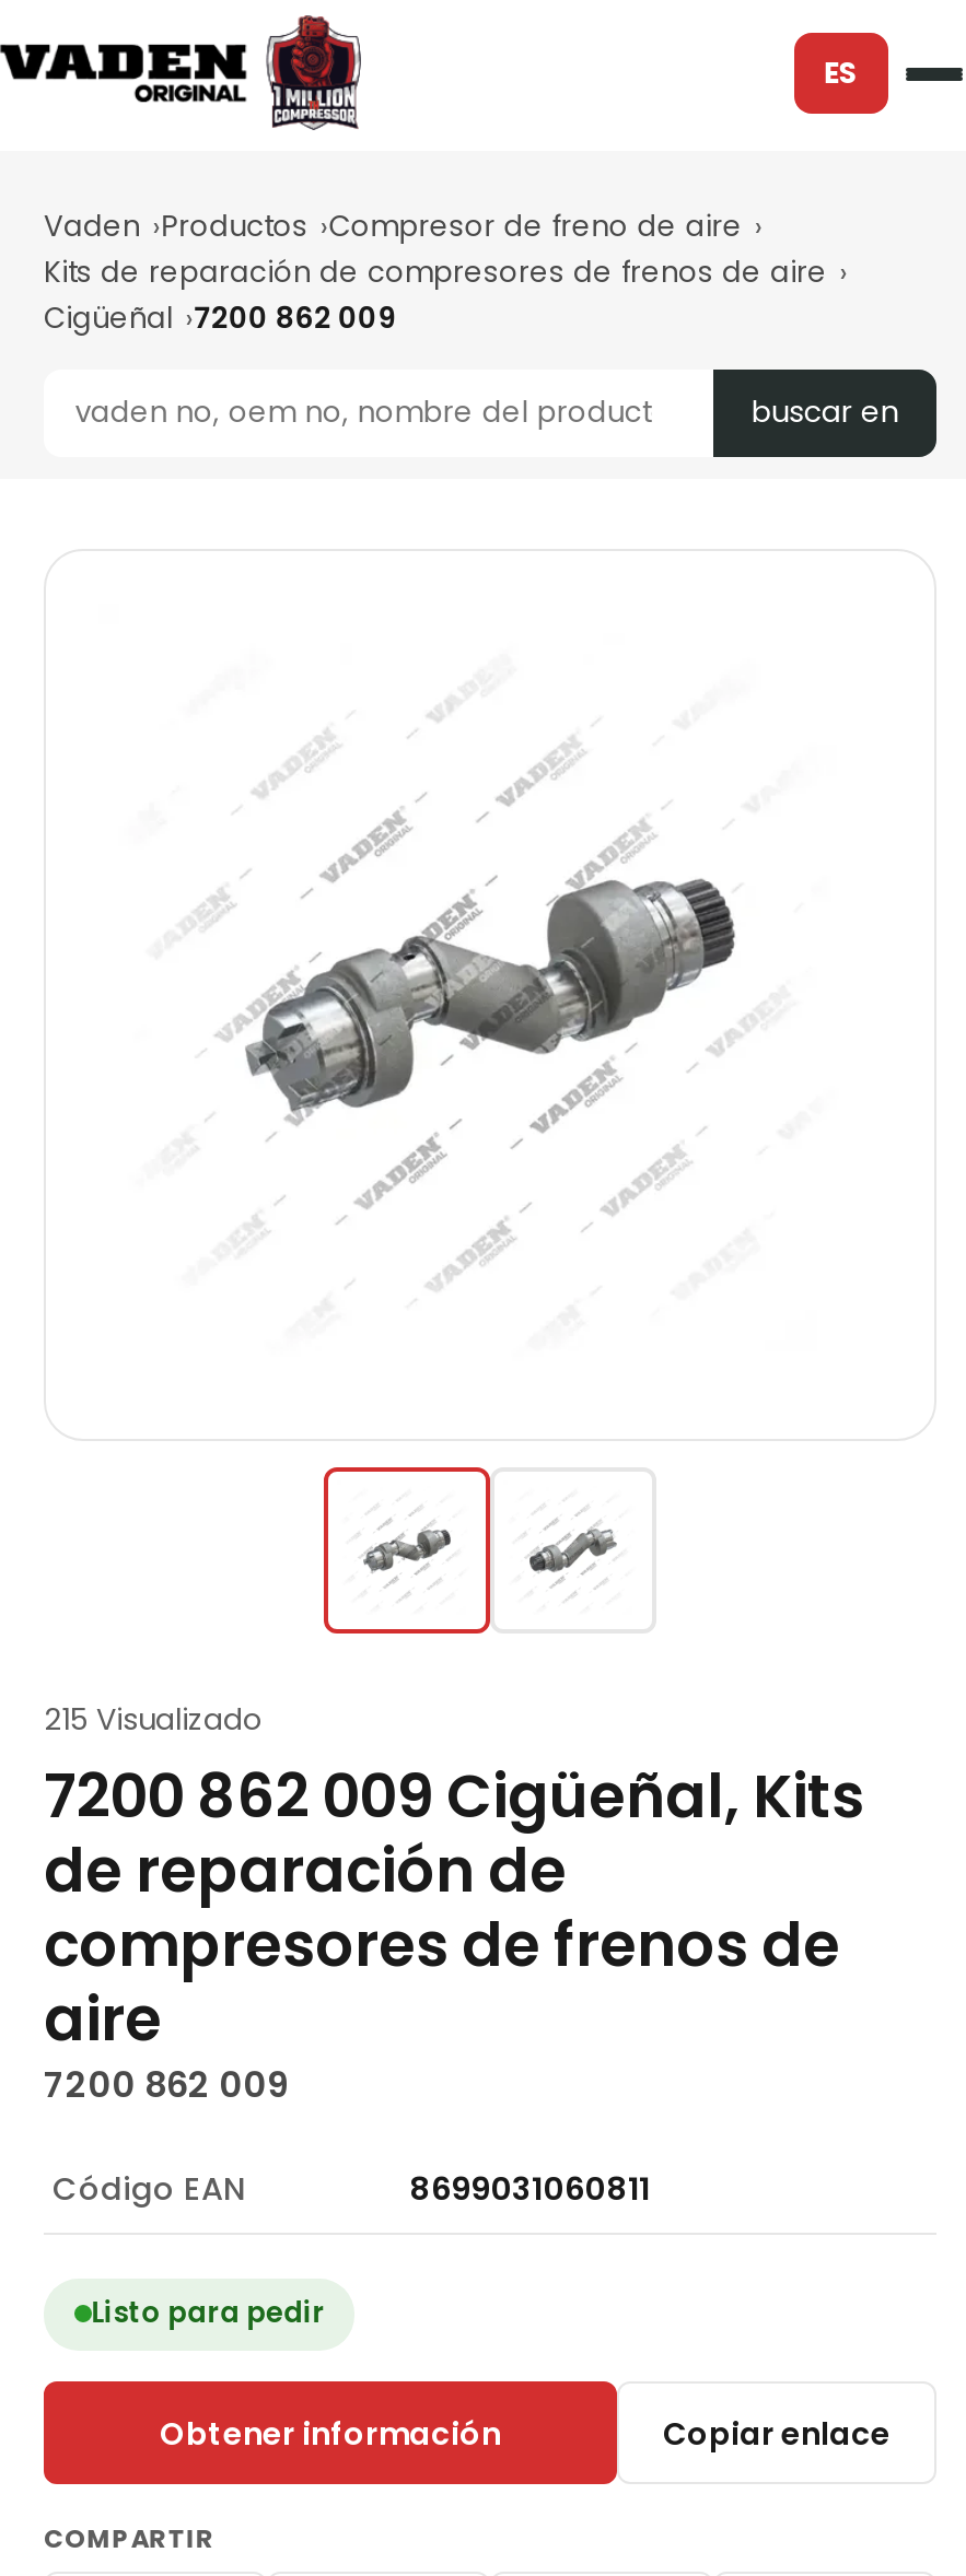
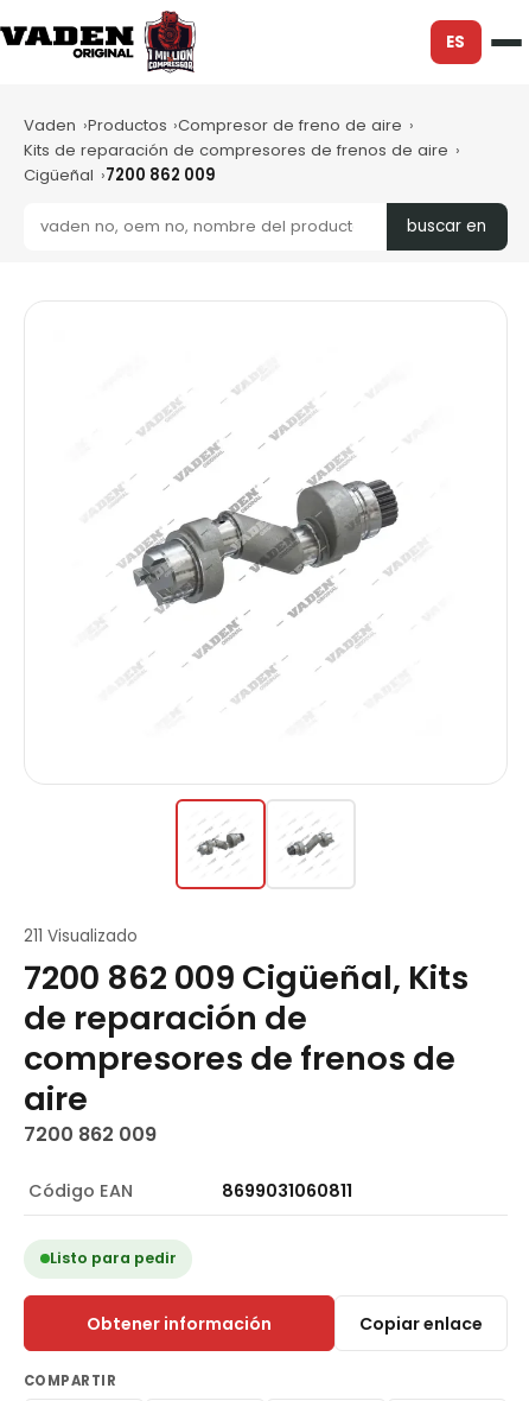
- 215 Visualizado
+ 211 Visualizado
